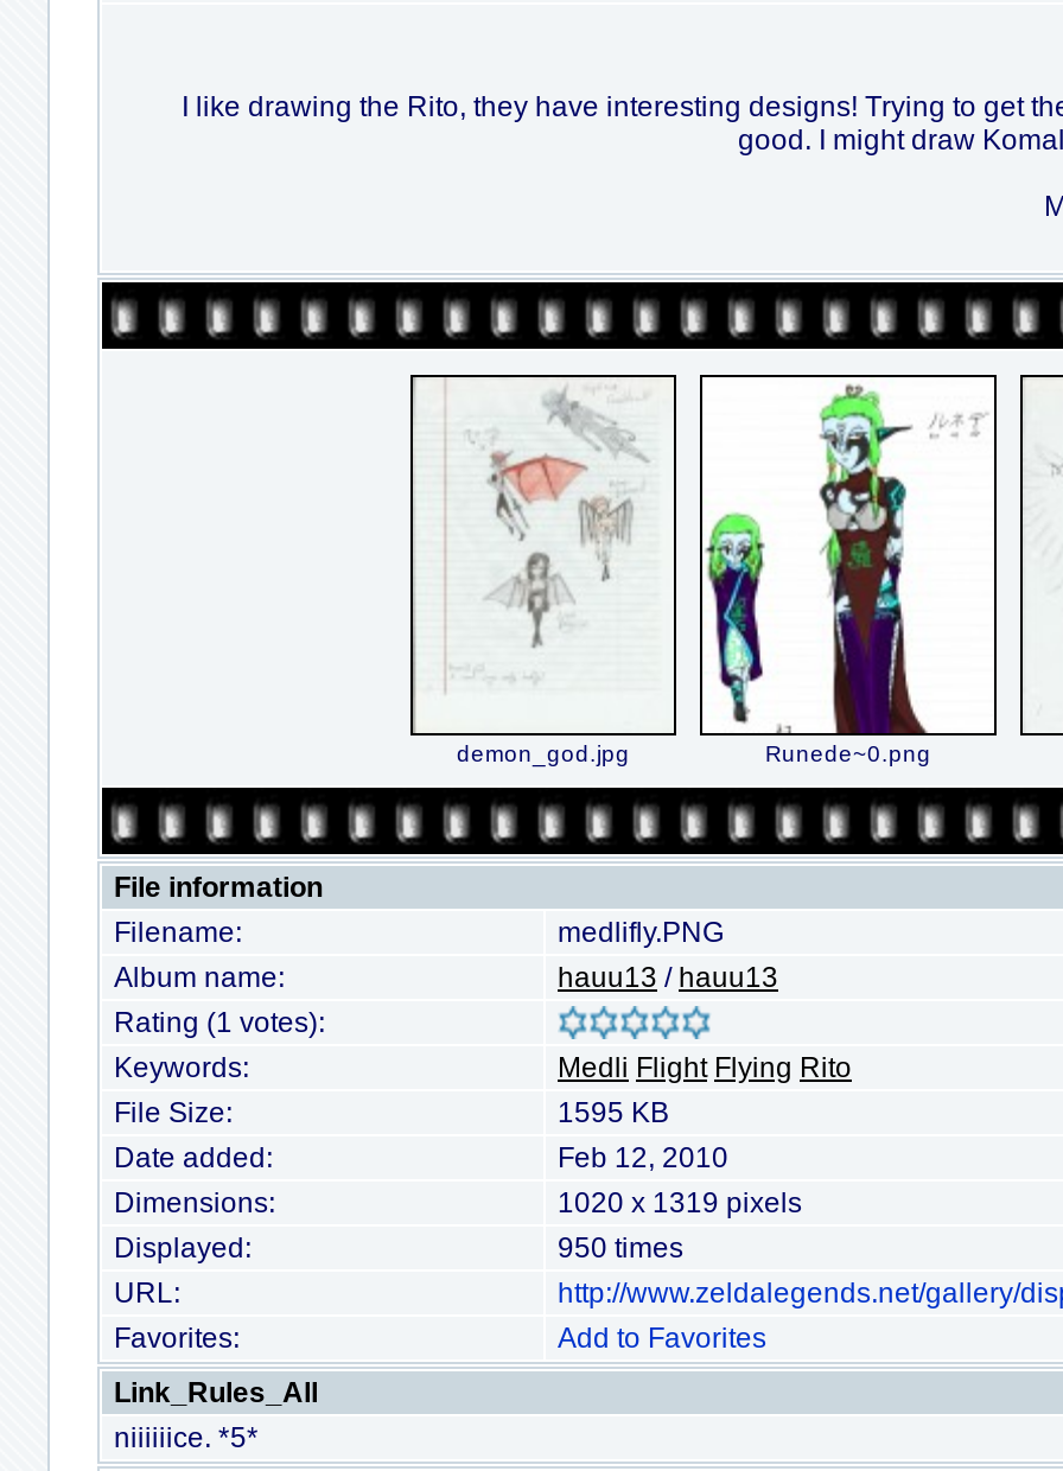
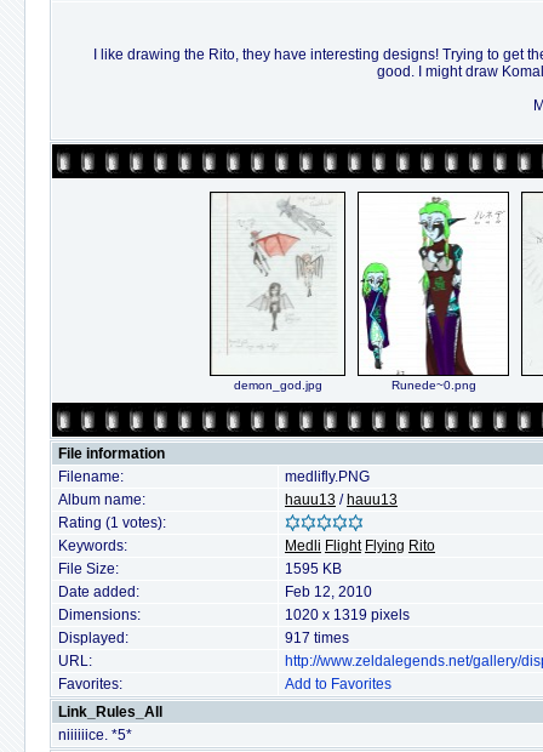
- 950 times
+ 917 times
